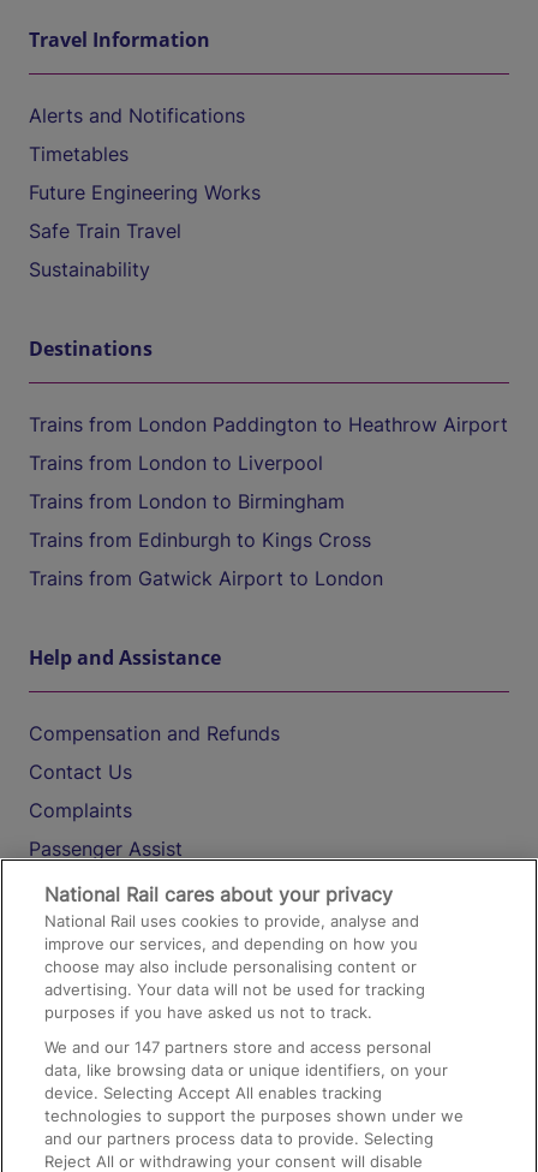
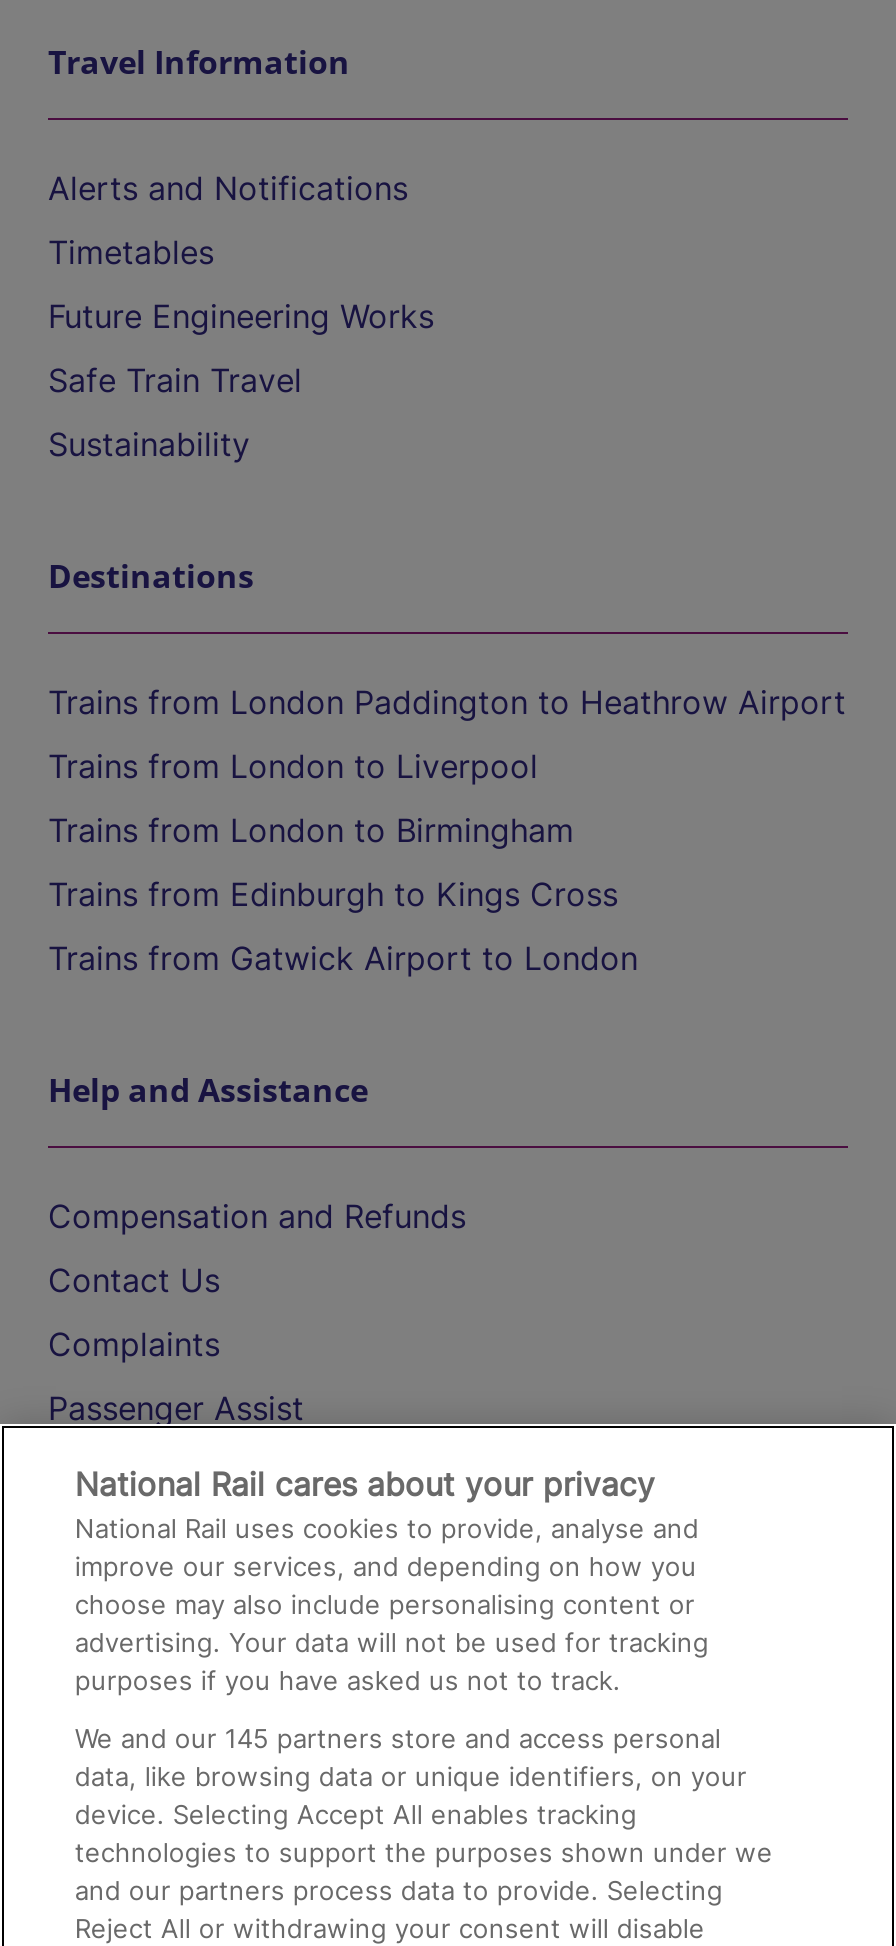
- We and our 147 partners store and access personal
+ We and our 145 partners store and access personal
